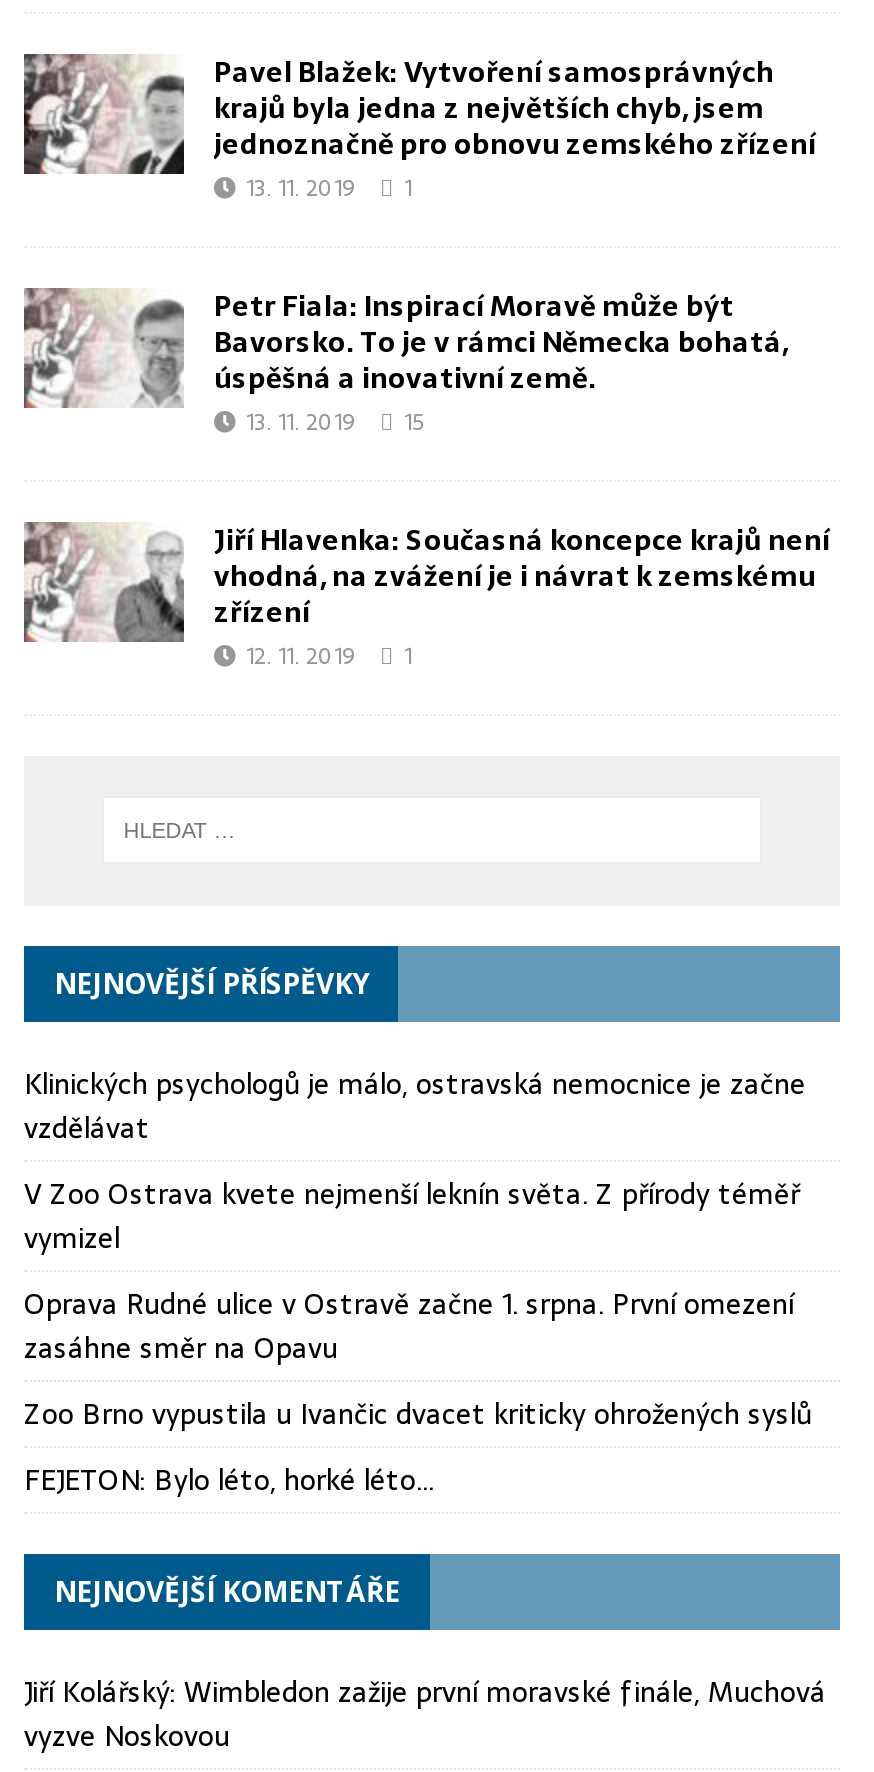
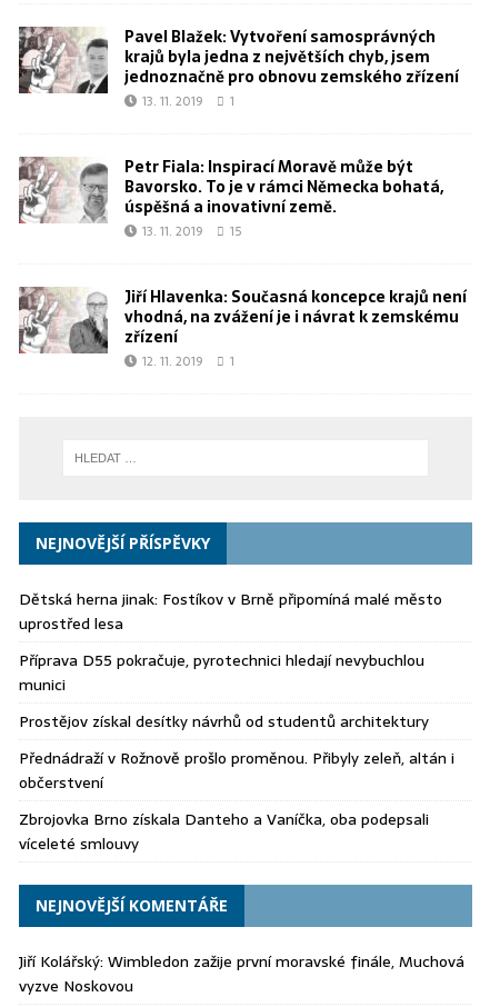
- Klinických psychologů je málo, ostravská nemocnice je začne
- vzdělávat
+ Dětská herna jinak: Fostíkov v Brně připomíná malé město
+ uprostřed lesa

- V Zoo Ostrava kvete nejmenší leknín světa. Z přírody téměř
- vymizel
+ Příprava D55 pokračuje, pyrotechnici hledají nevybuchlou
+ munici

- Oprava Rudné ulice v Ostravě začne 1. srpna. První omezení
- zasáhne směr na Opavu
+ Prostějov získal desítky návrhů od studentů architektury

- Zoo Brno vypustila u Ivančic dvacet kriticky ohrožených syslů
+ Přednádraží v Rožnově prošlo proměnou. Přibyly zeleň, altán i
+ občerstvení

- FEJETON: Bylo léto, horké léto…
+ Zbrojovka Brno získala Danteho a Vaníčka, oba podepsali
+ víceleté smlouvy
